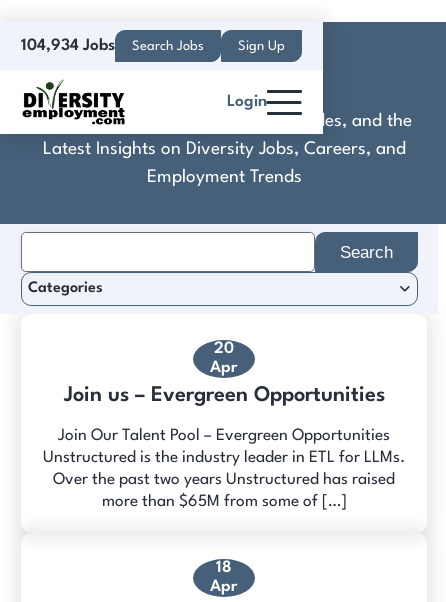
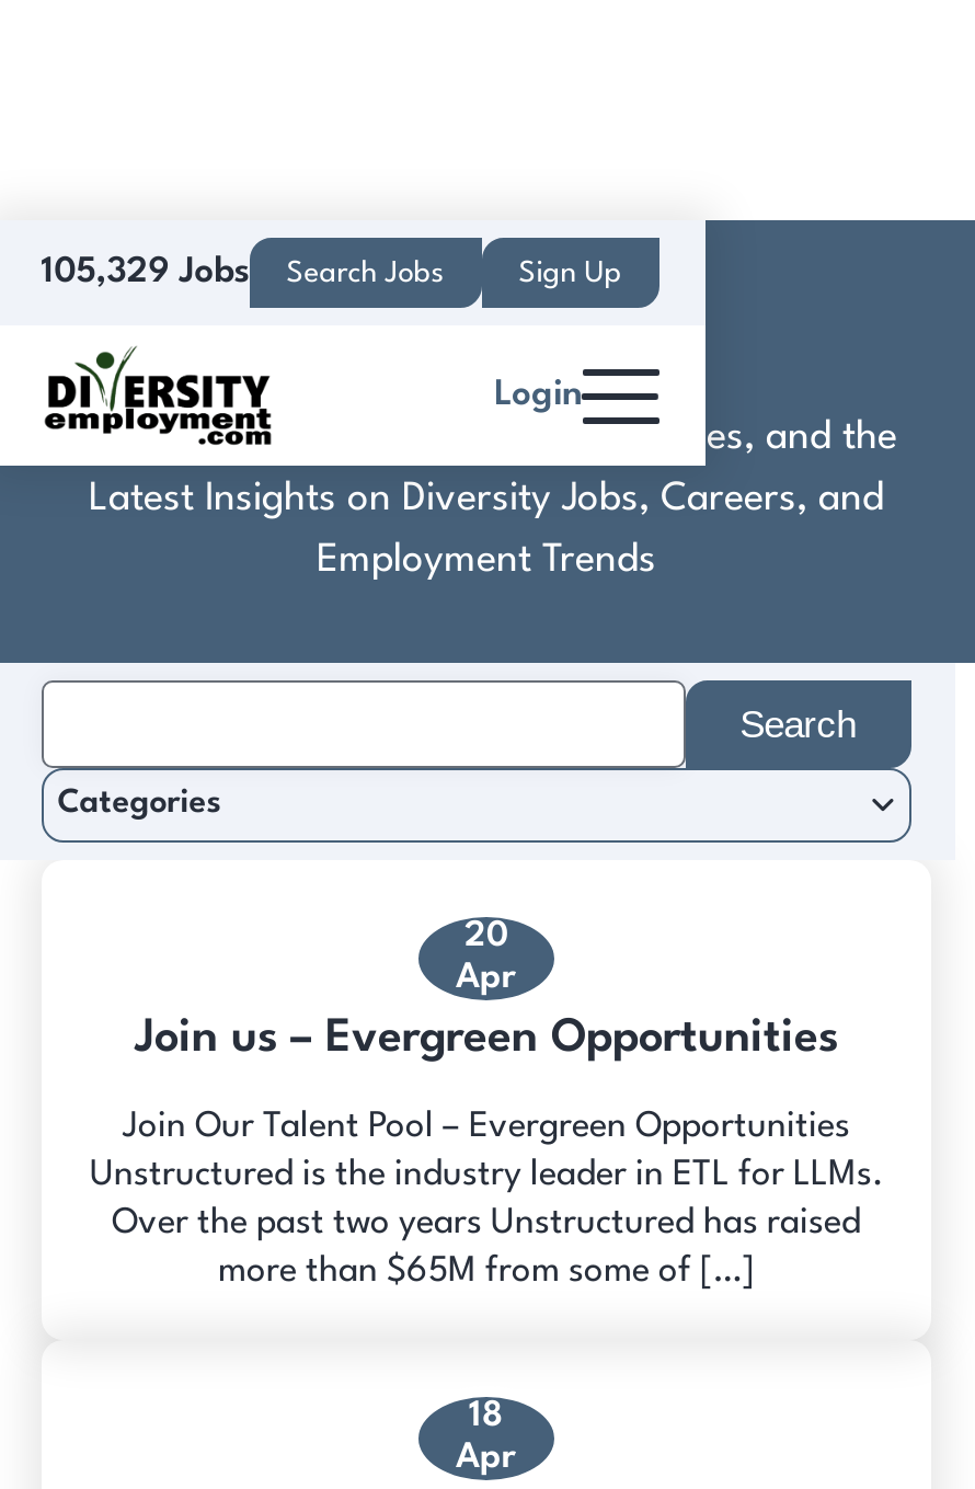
- 104,934 Jobs Search Jobs
+ 105,329 Jobs Search Jobs
